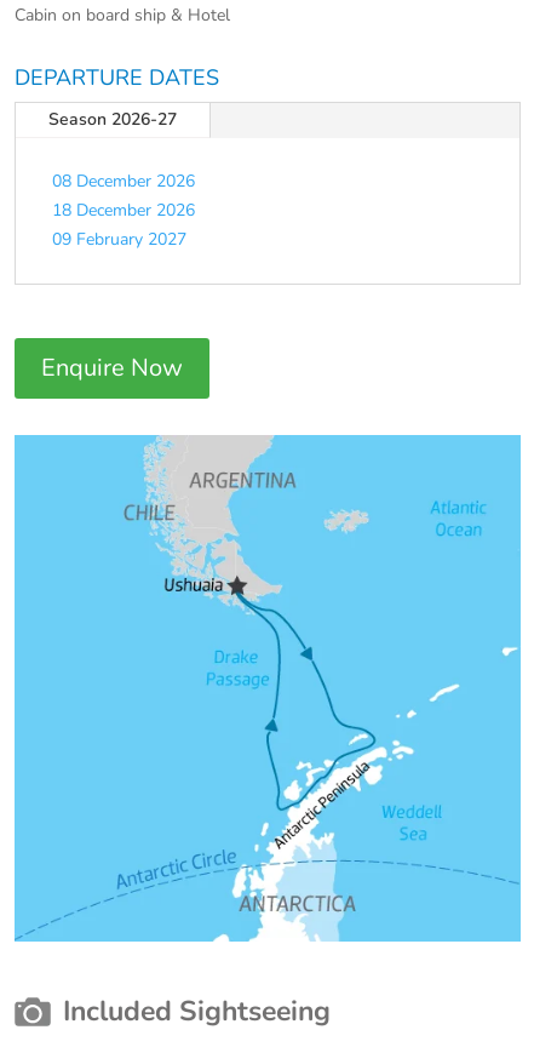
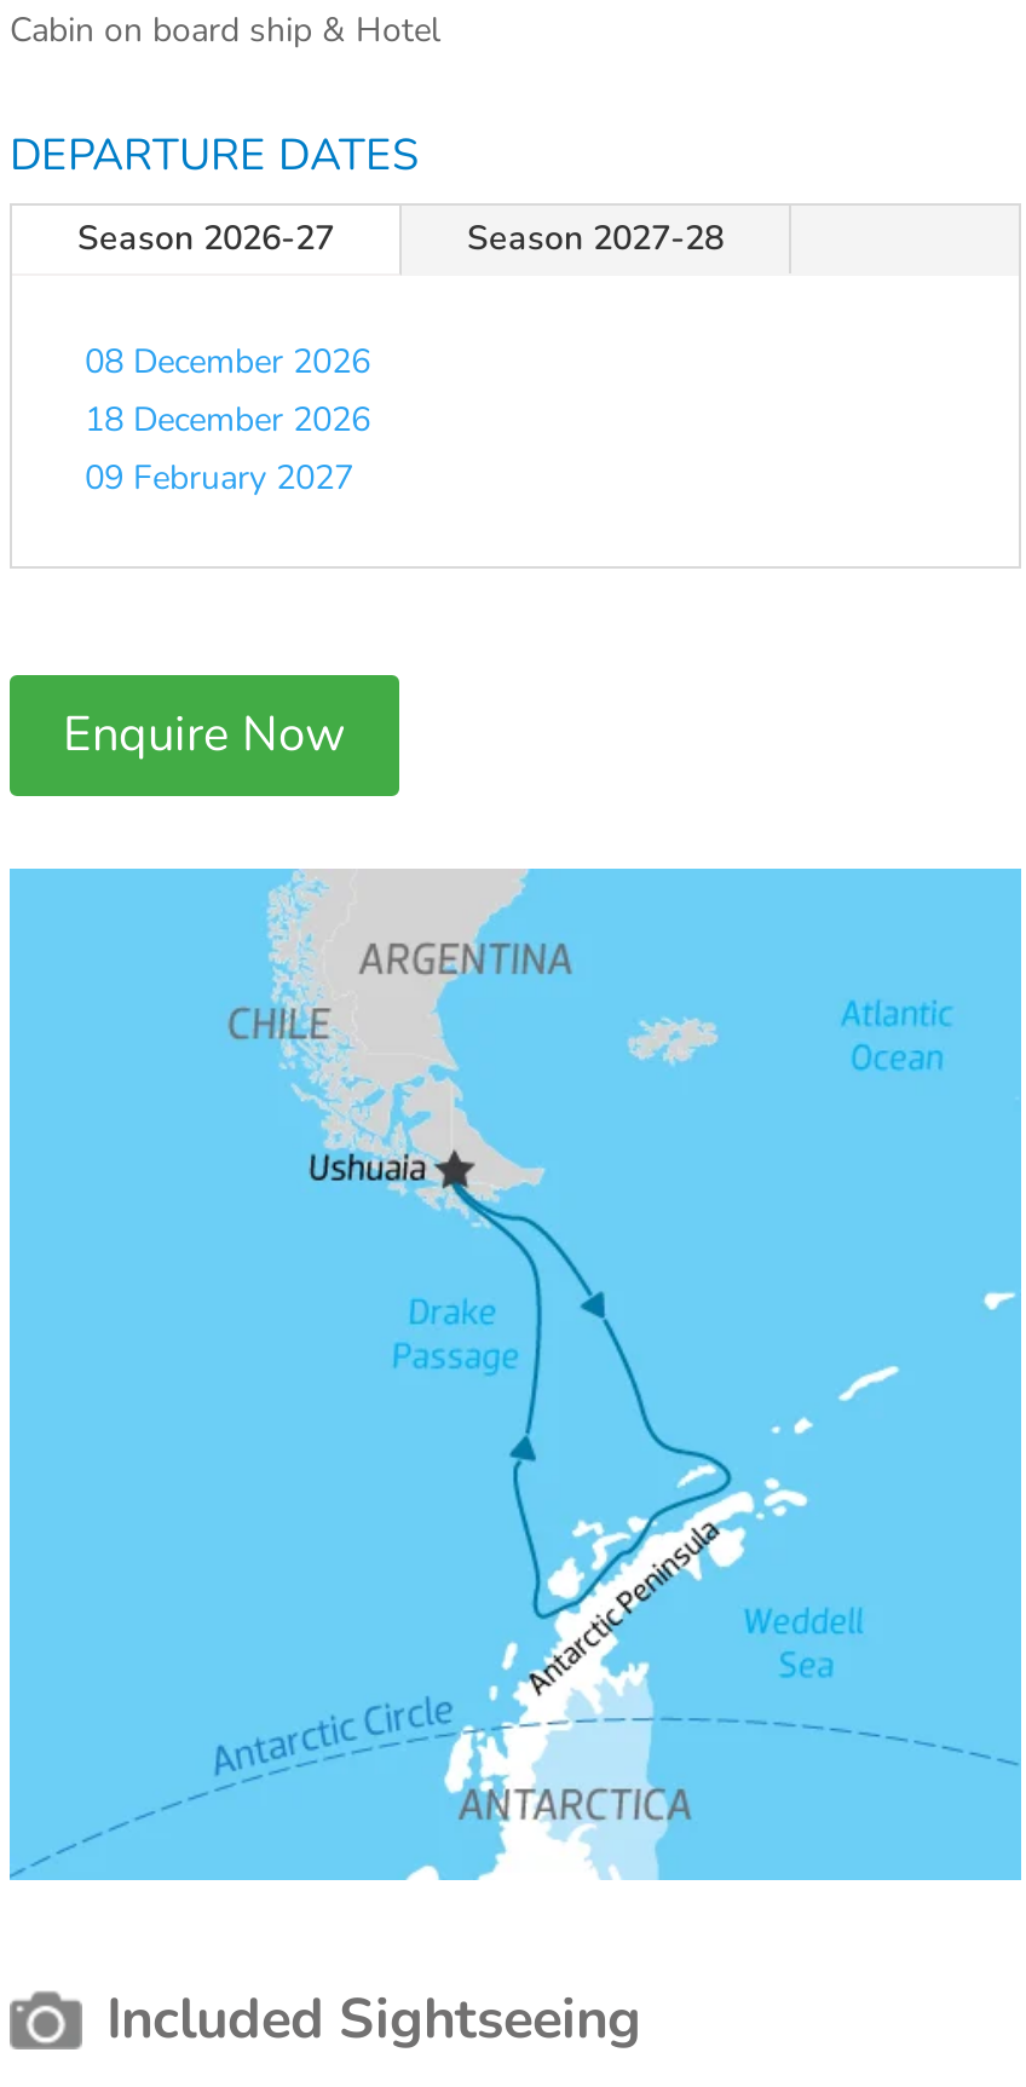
+ Season 2027-28
